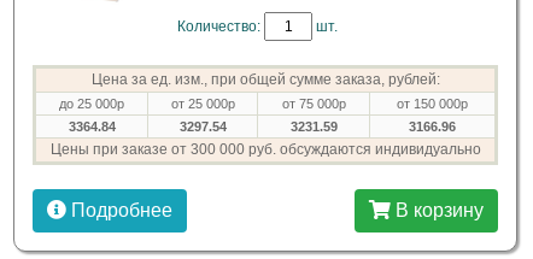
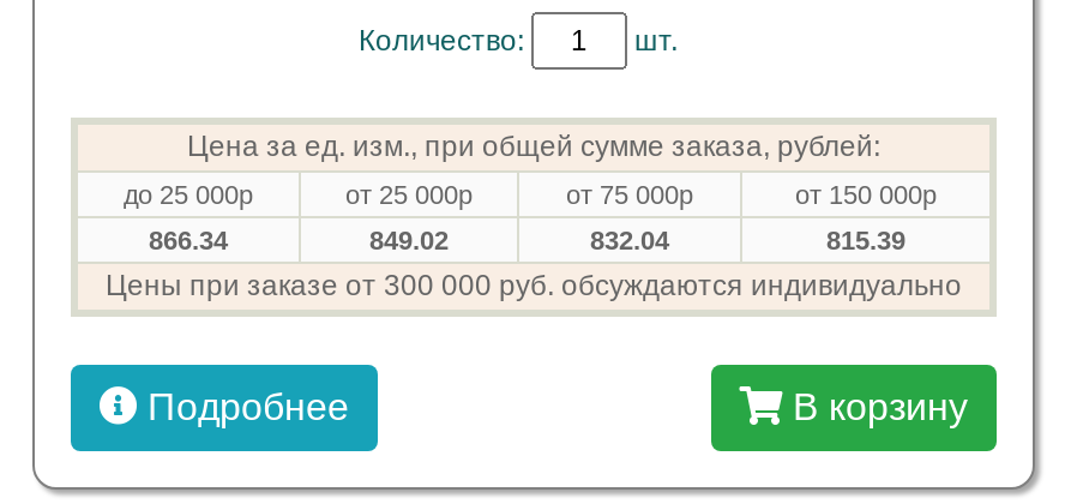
- 3364.84
+ 866.34

- 3297.54
+ 849.02

- 3231.59
+ 832.04

- 3166.96
+ 815.39
